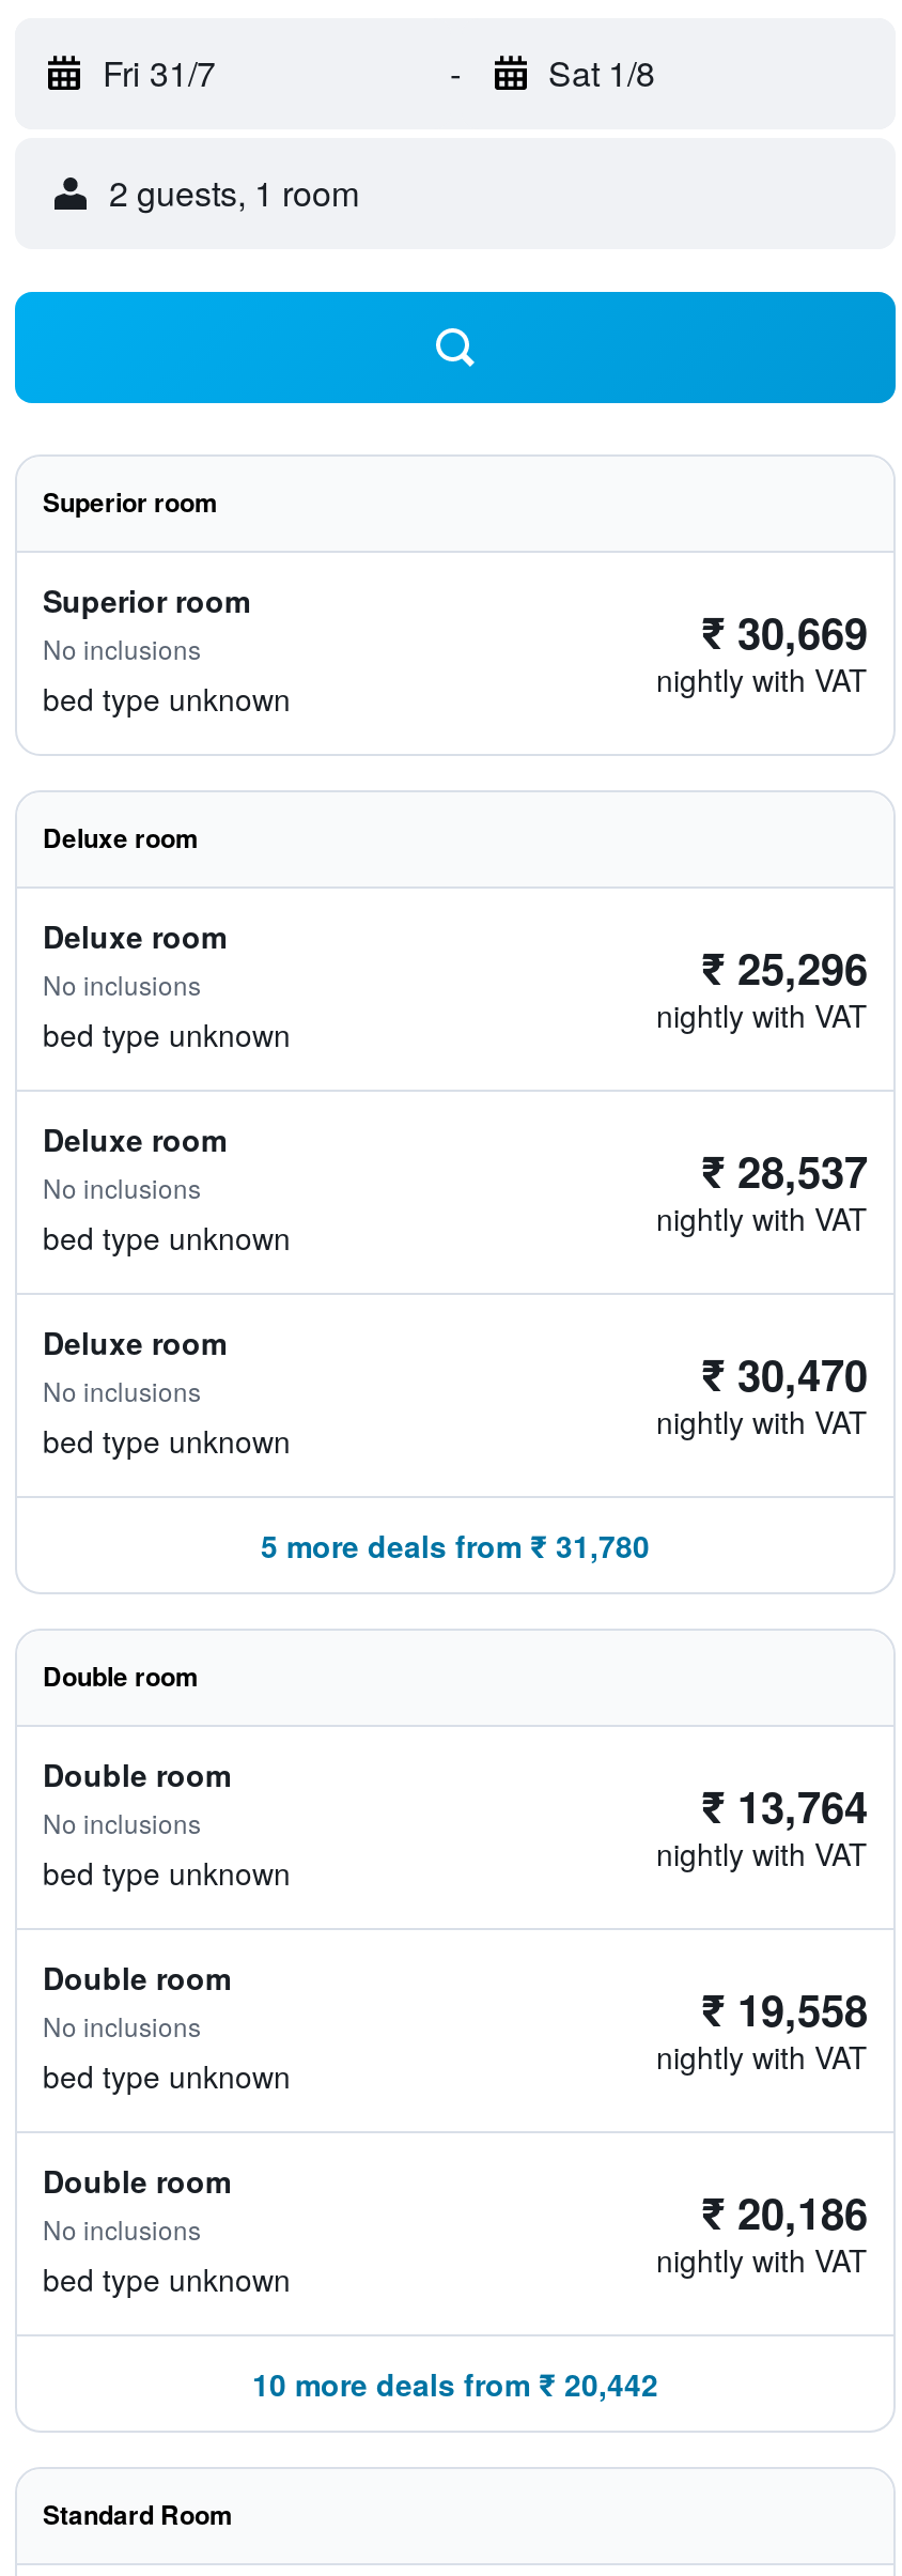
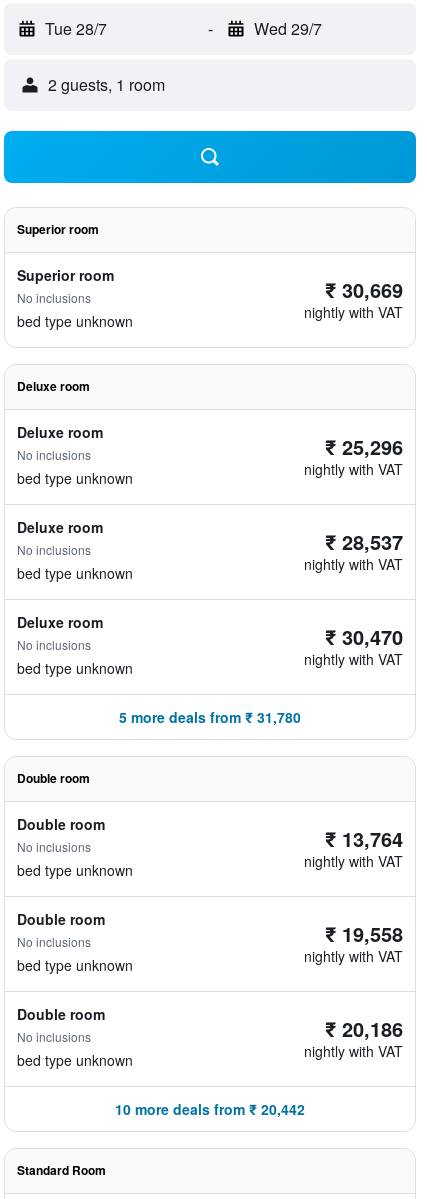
- Fri 31/7
+ Tue 28/7

- Sat 1/8
+ Wed 29/7
